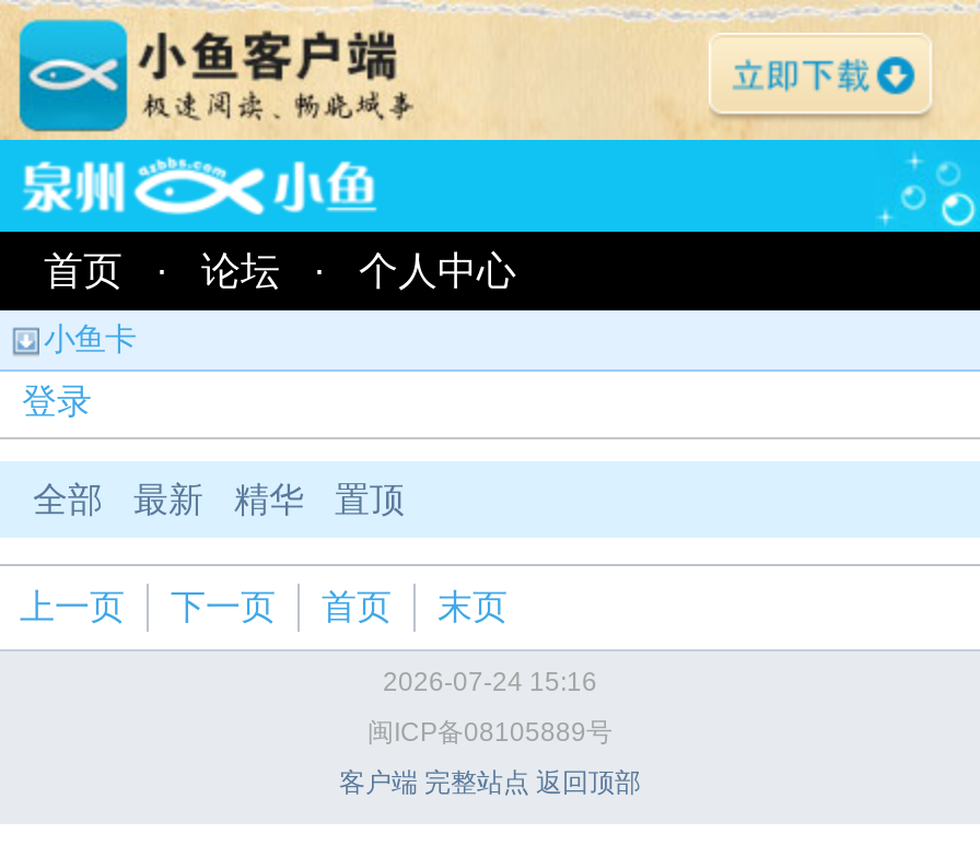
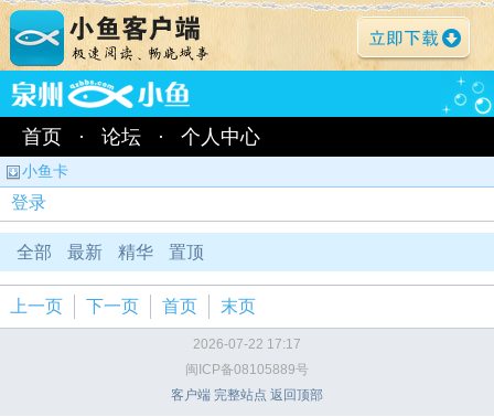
- 2026-07-24 15:16
+ 2026-07-22 17:17
